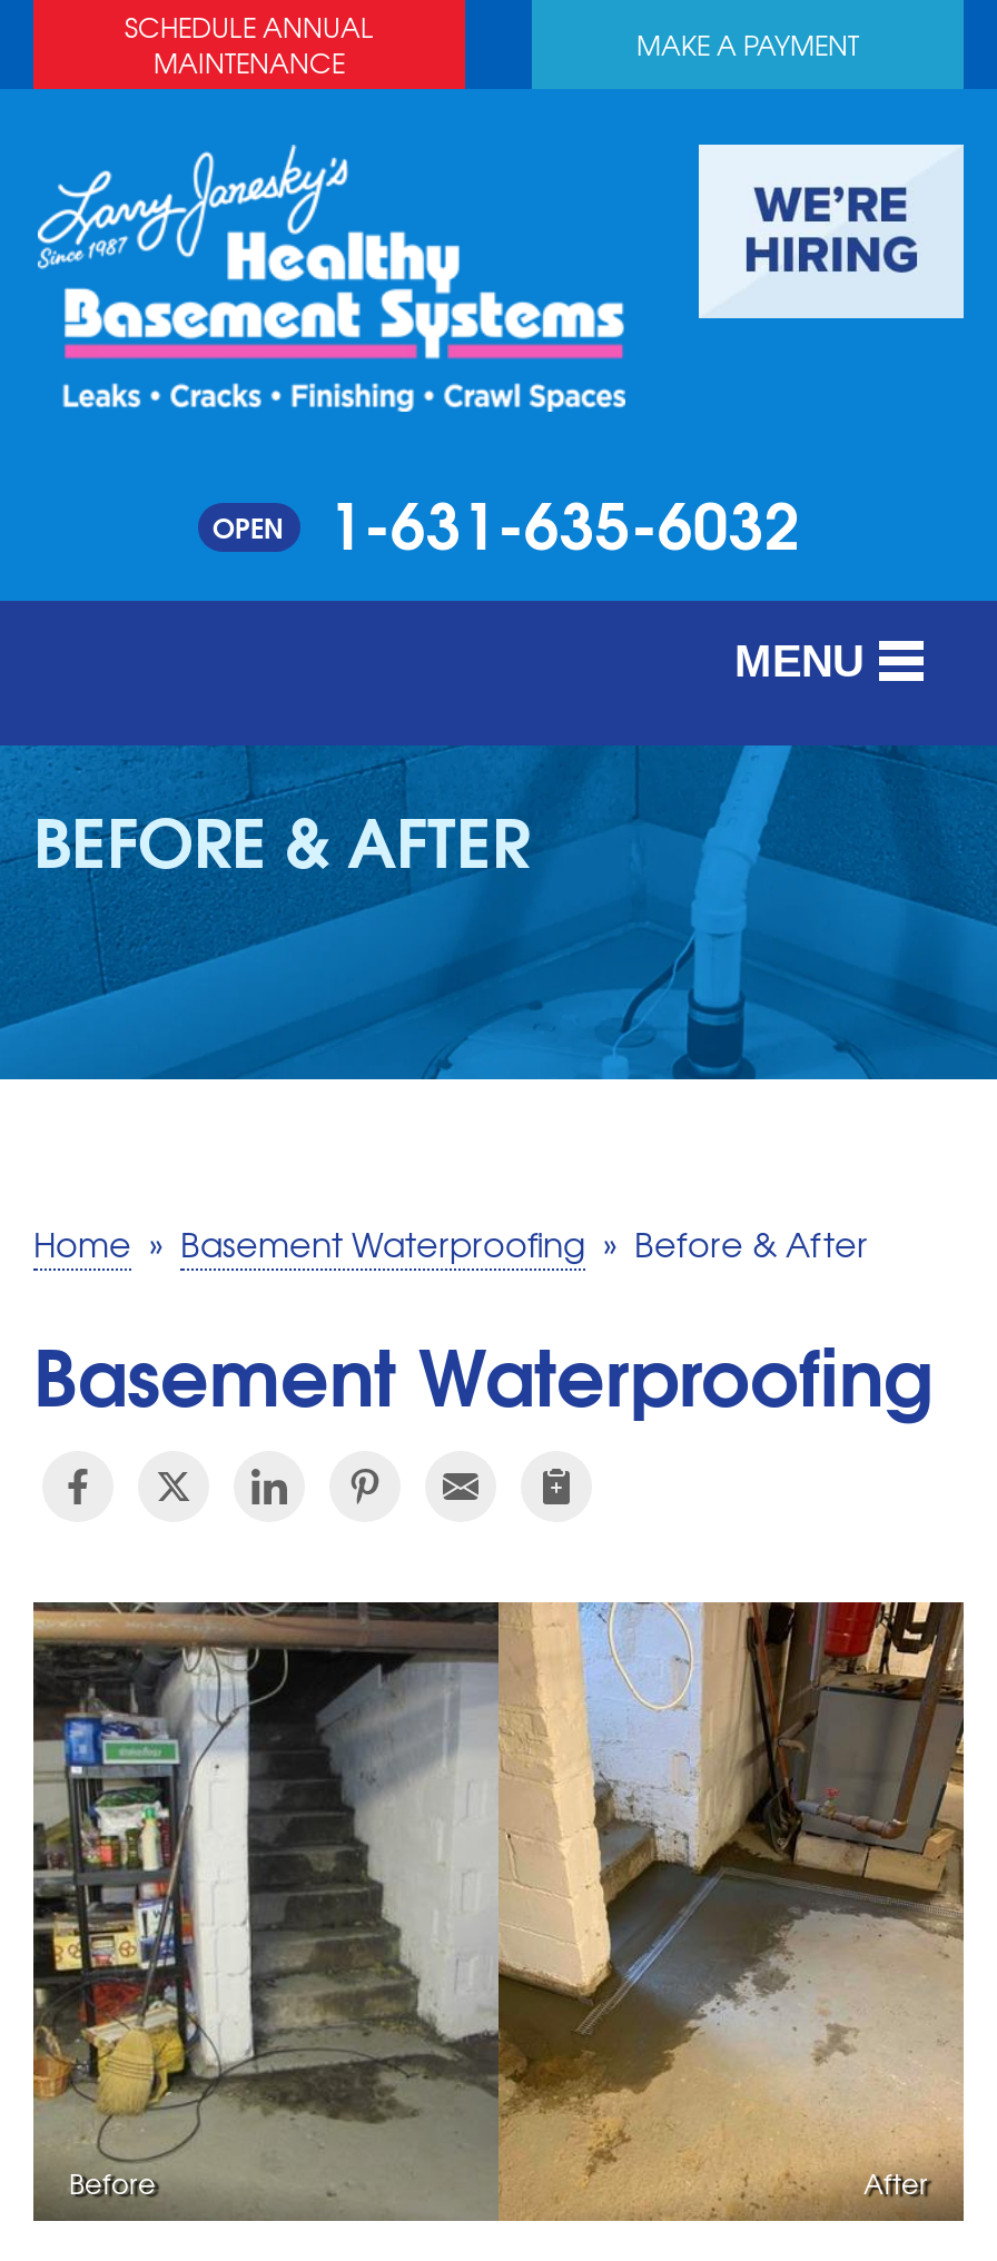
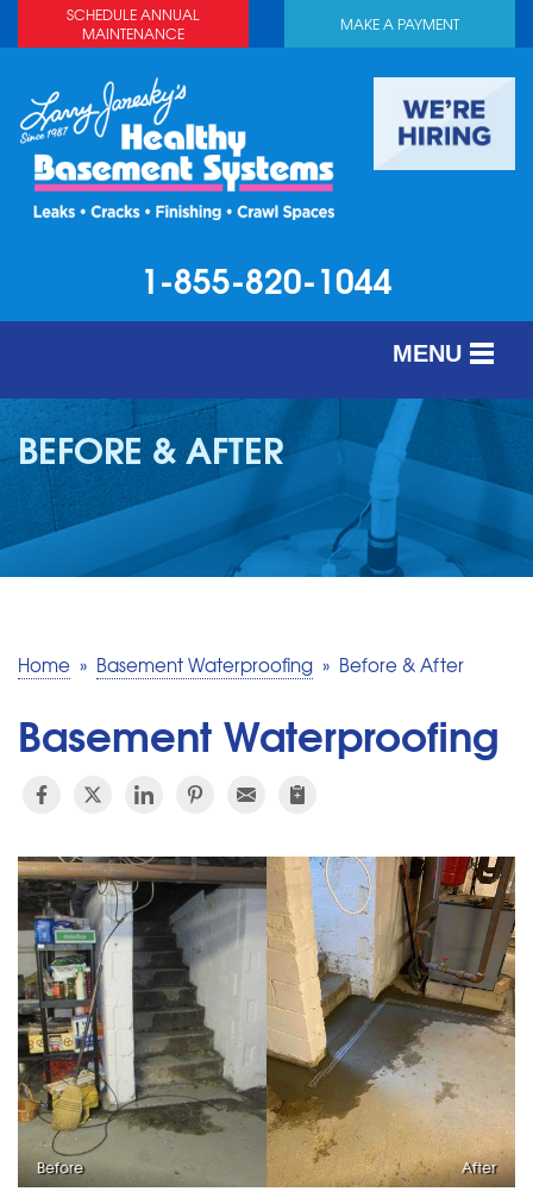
- OPEN
- 1-631-635-6032
+ 1-855-820-1044
